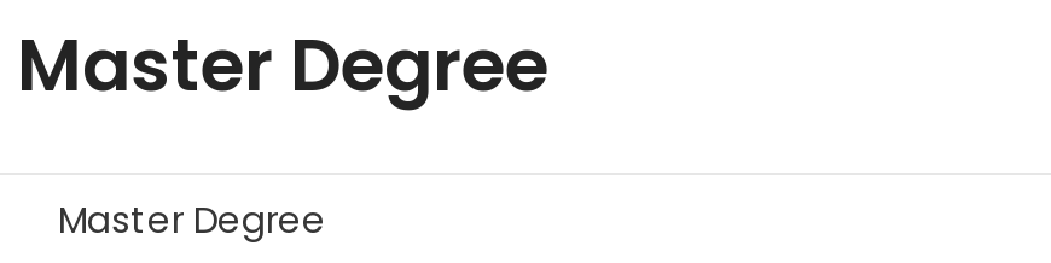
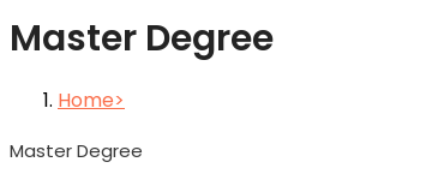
+ Home
